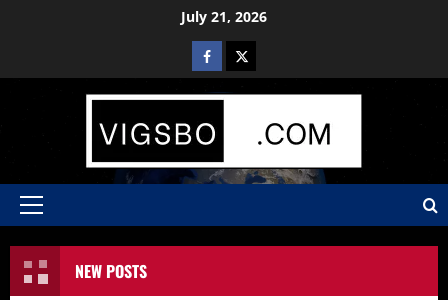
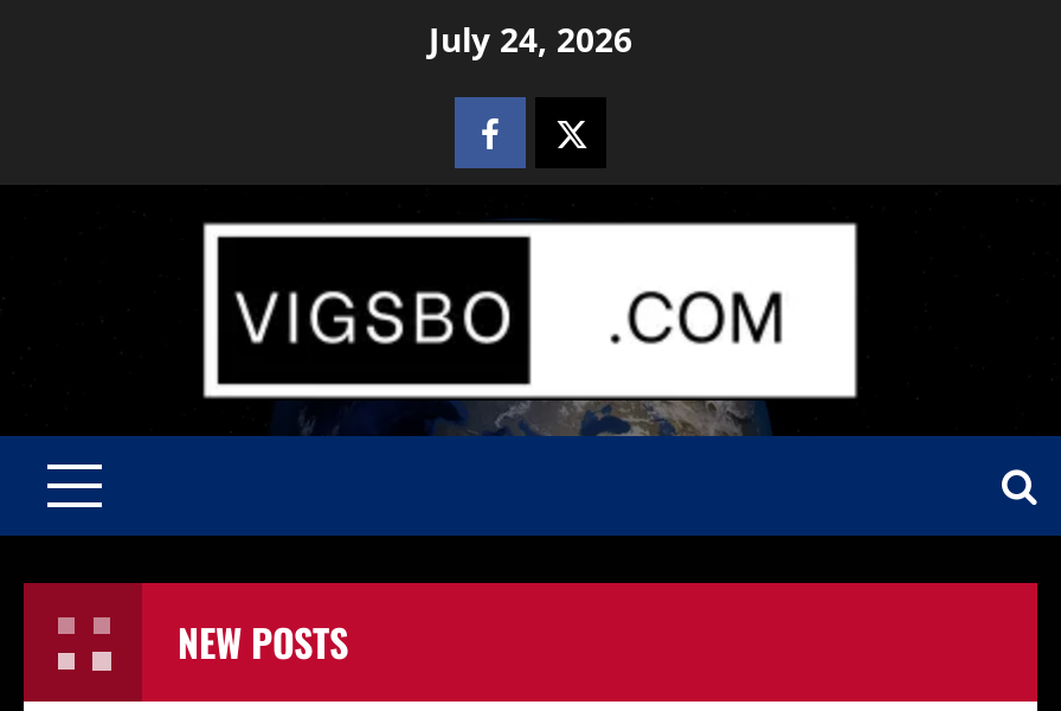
- July 21, 2026
+ July 24, 2026
